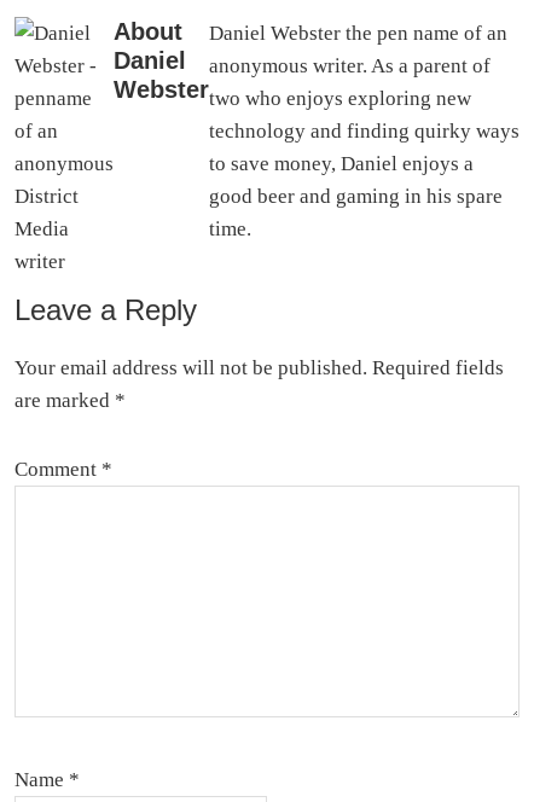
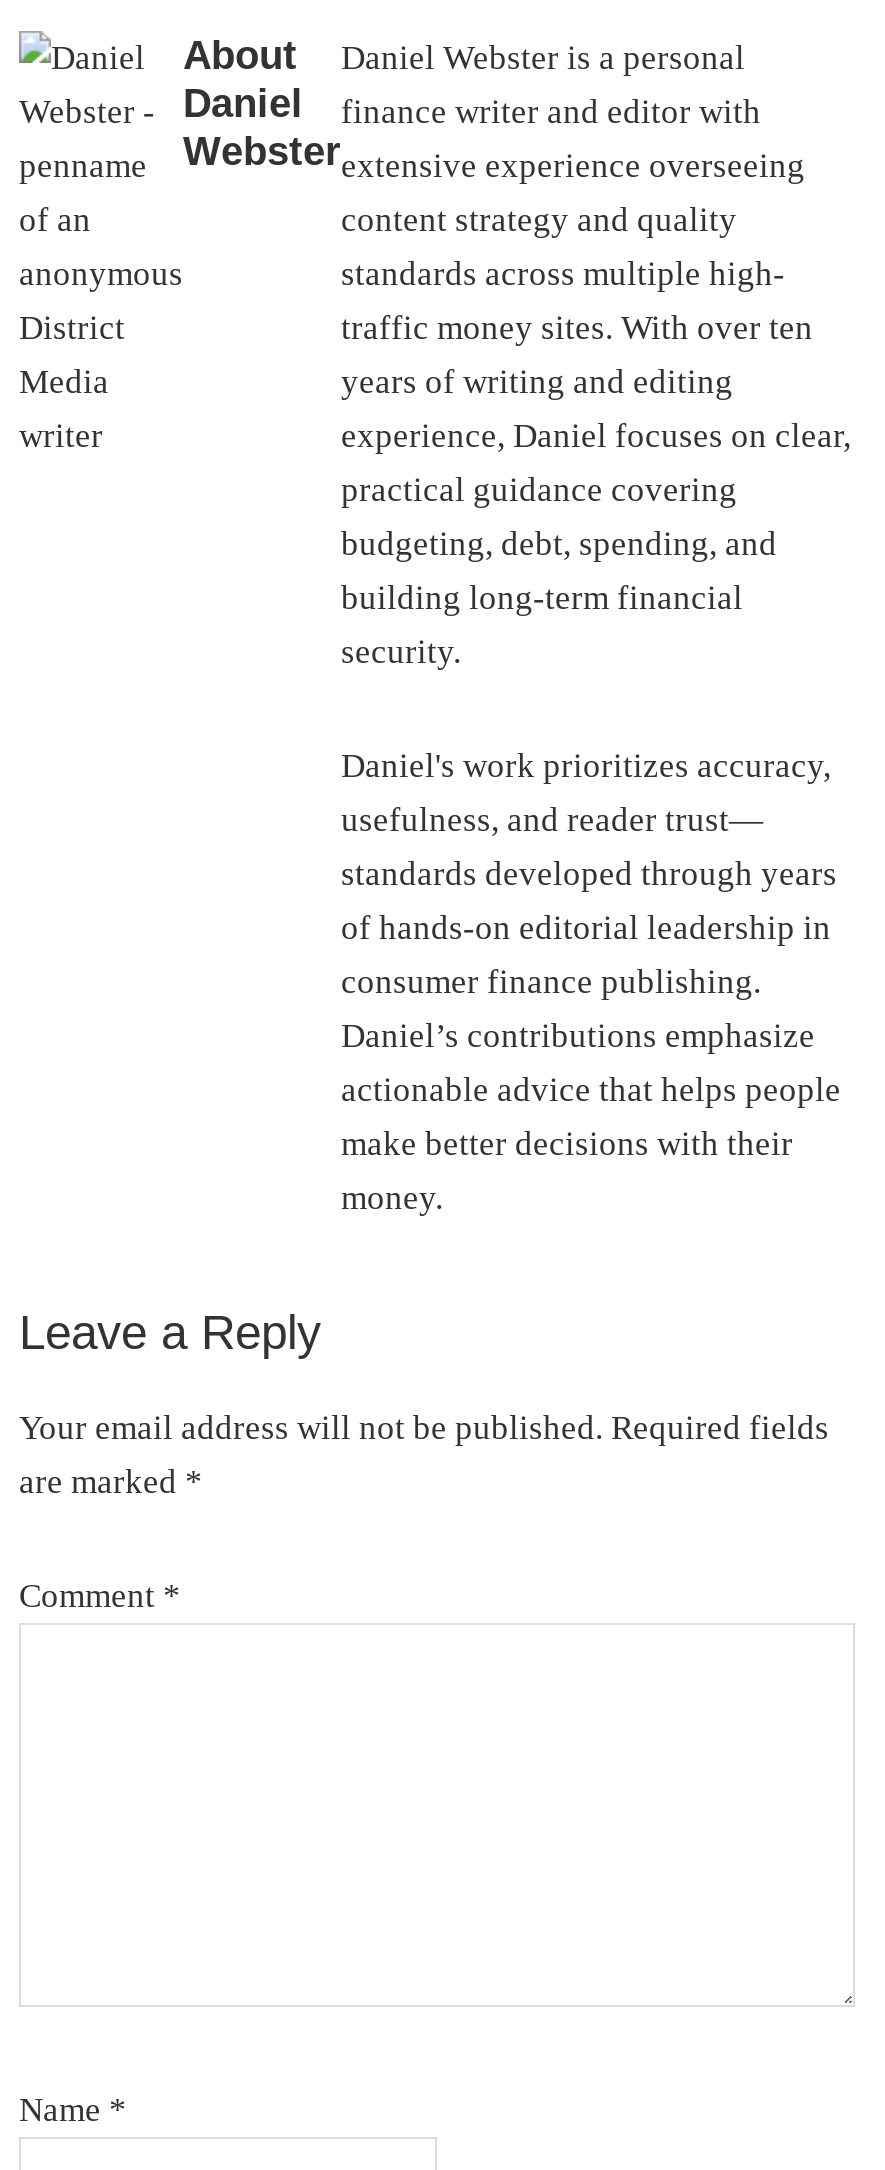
- Daniel Webster the pen name of an
- anonymous writer. As a parent of
- two who enjoys exploring new
- technology and finding quirky ways
- to save money, Daniel enjoys a
- good beer and gaming in his spare
- time.
+ Daniel Webster is a personal
+ finance writer and editor with
+ extensive experience overseeing
+ content strategy and quality
+ standards across multiple high-
+ traffic money sites. With over ten
+ years of writing and editing
+ experience, Daniel focuses on clear,
+ practical guidance covering
+ budgeting, debt, spending, and
+ building long-term financial
+ security.
+ Daniel's work prioritizes accuracy,
+ usefulness, and reader trust—
+ standards developed through years
+ of hands-on editorial leadership in
+ consumer finance publishing.
+ Daniel’s contributions emphasize
+ actionable advice that helps people
+ make better decisions with their
+ money.
